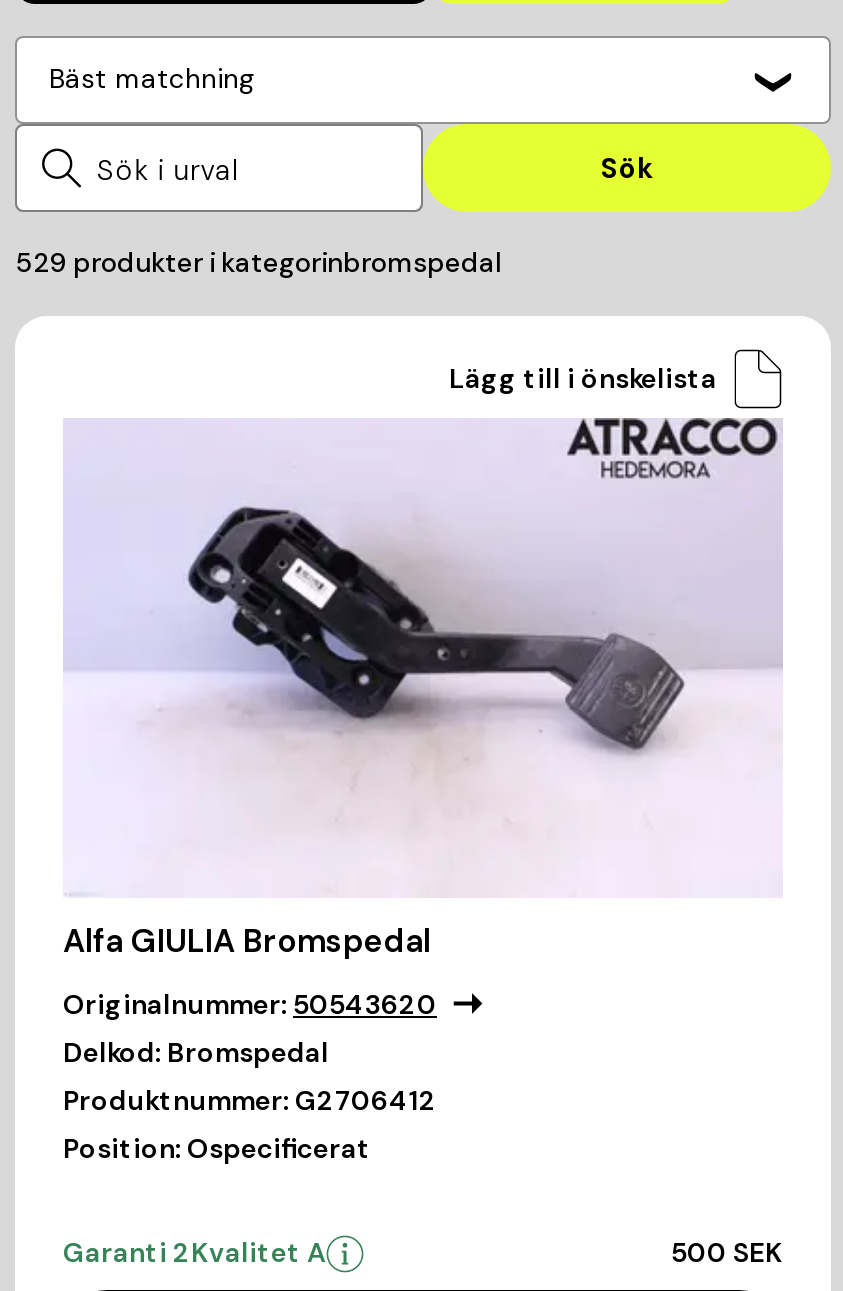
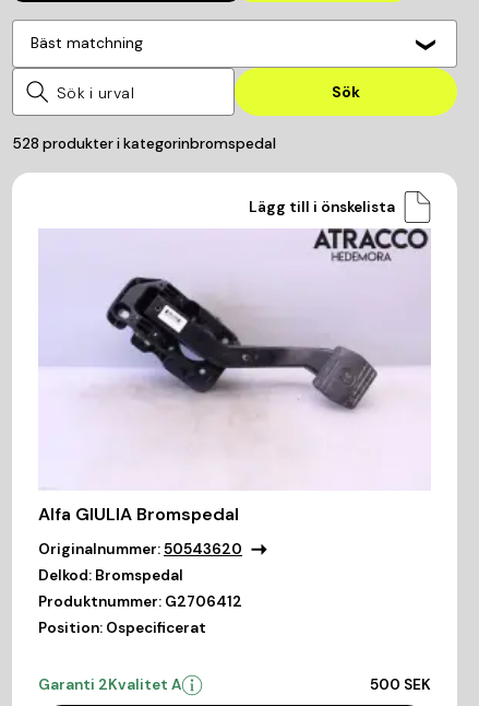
- 529 produkter i kategorinbromspedal
+ 528 produkter i kategorinbromspedal
